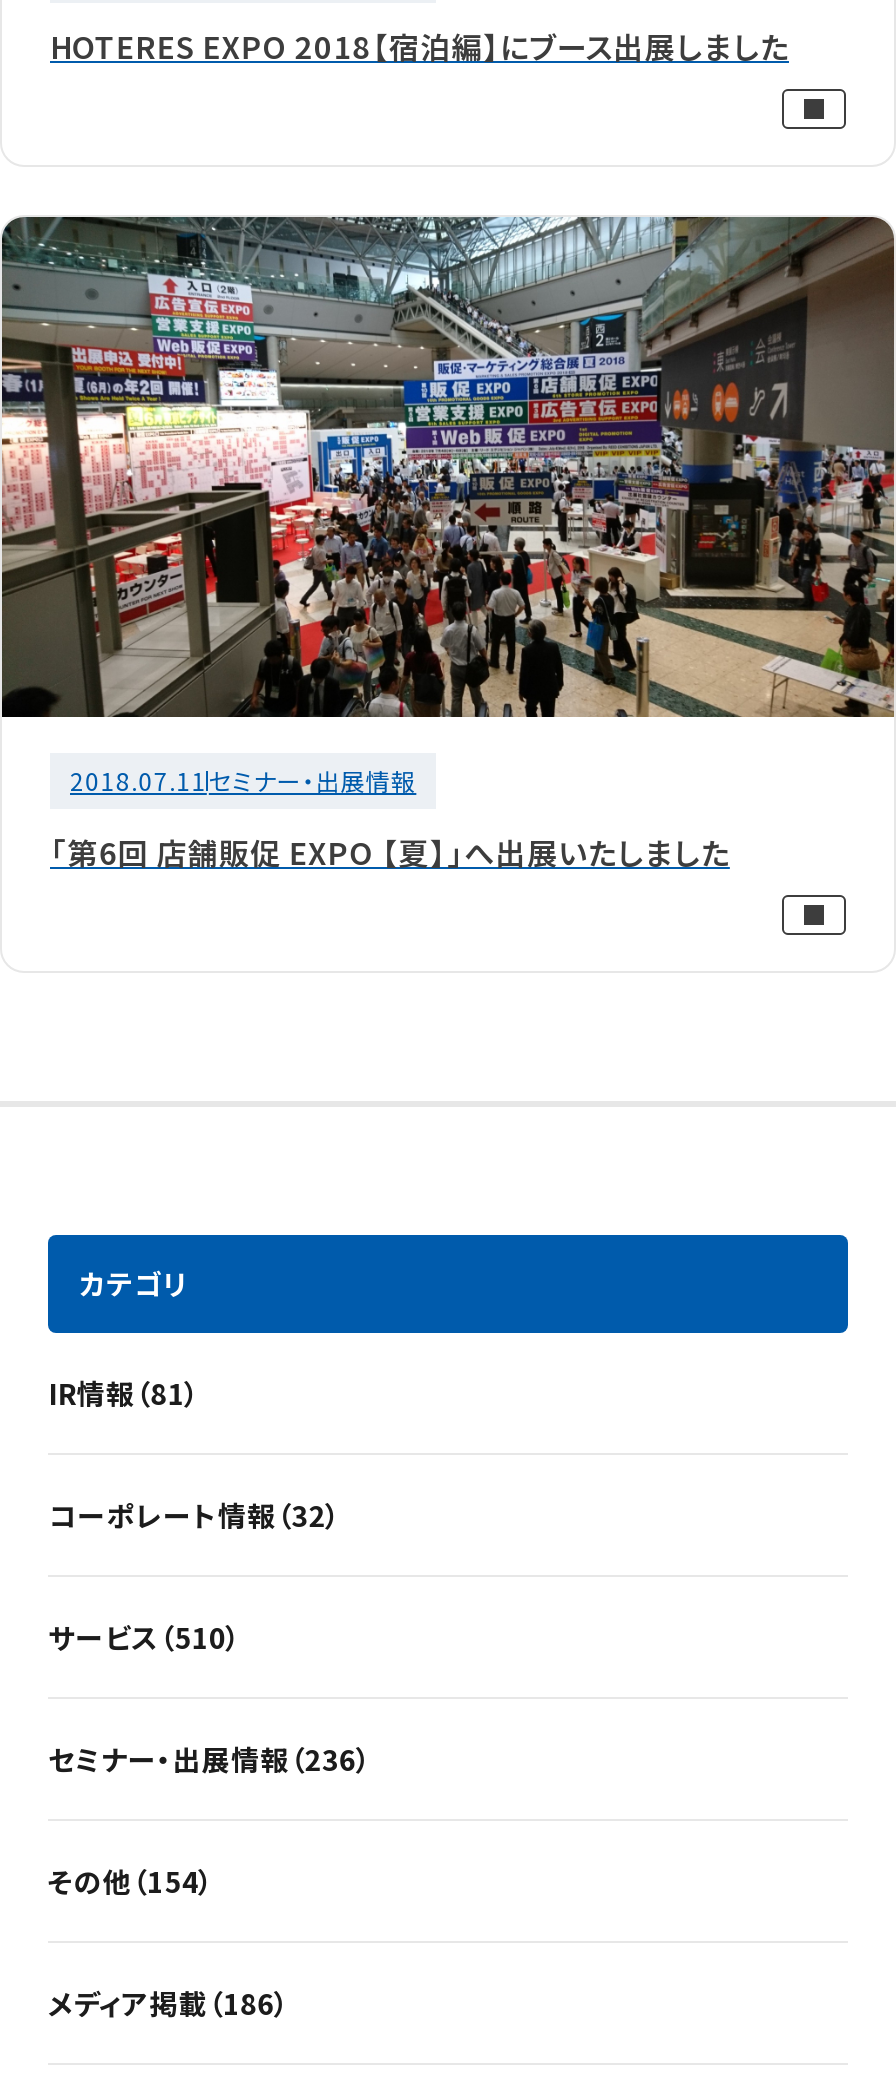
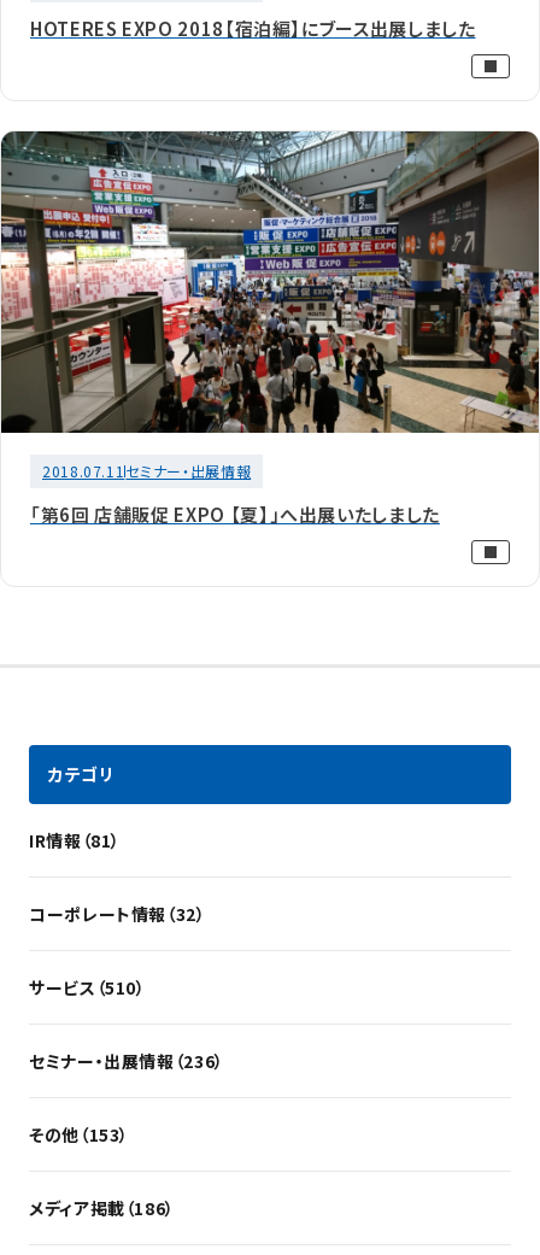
- その他（154）
+ その他（153）
